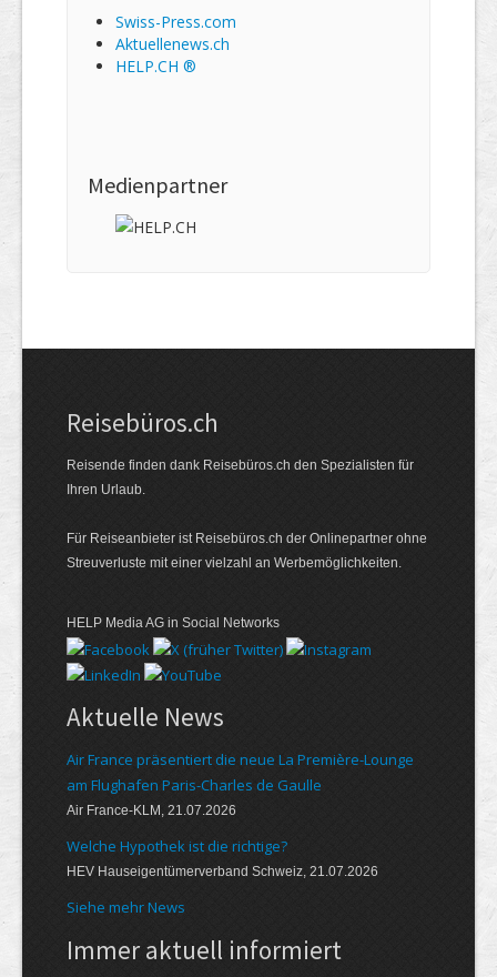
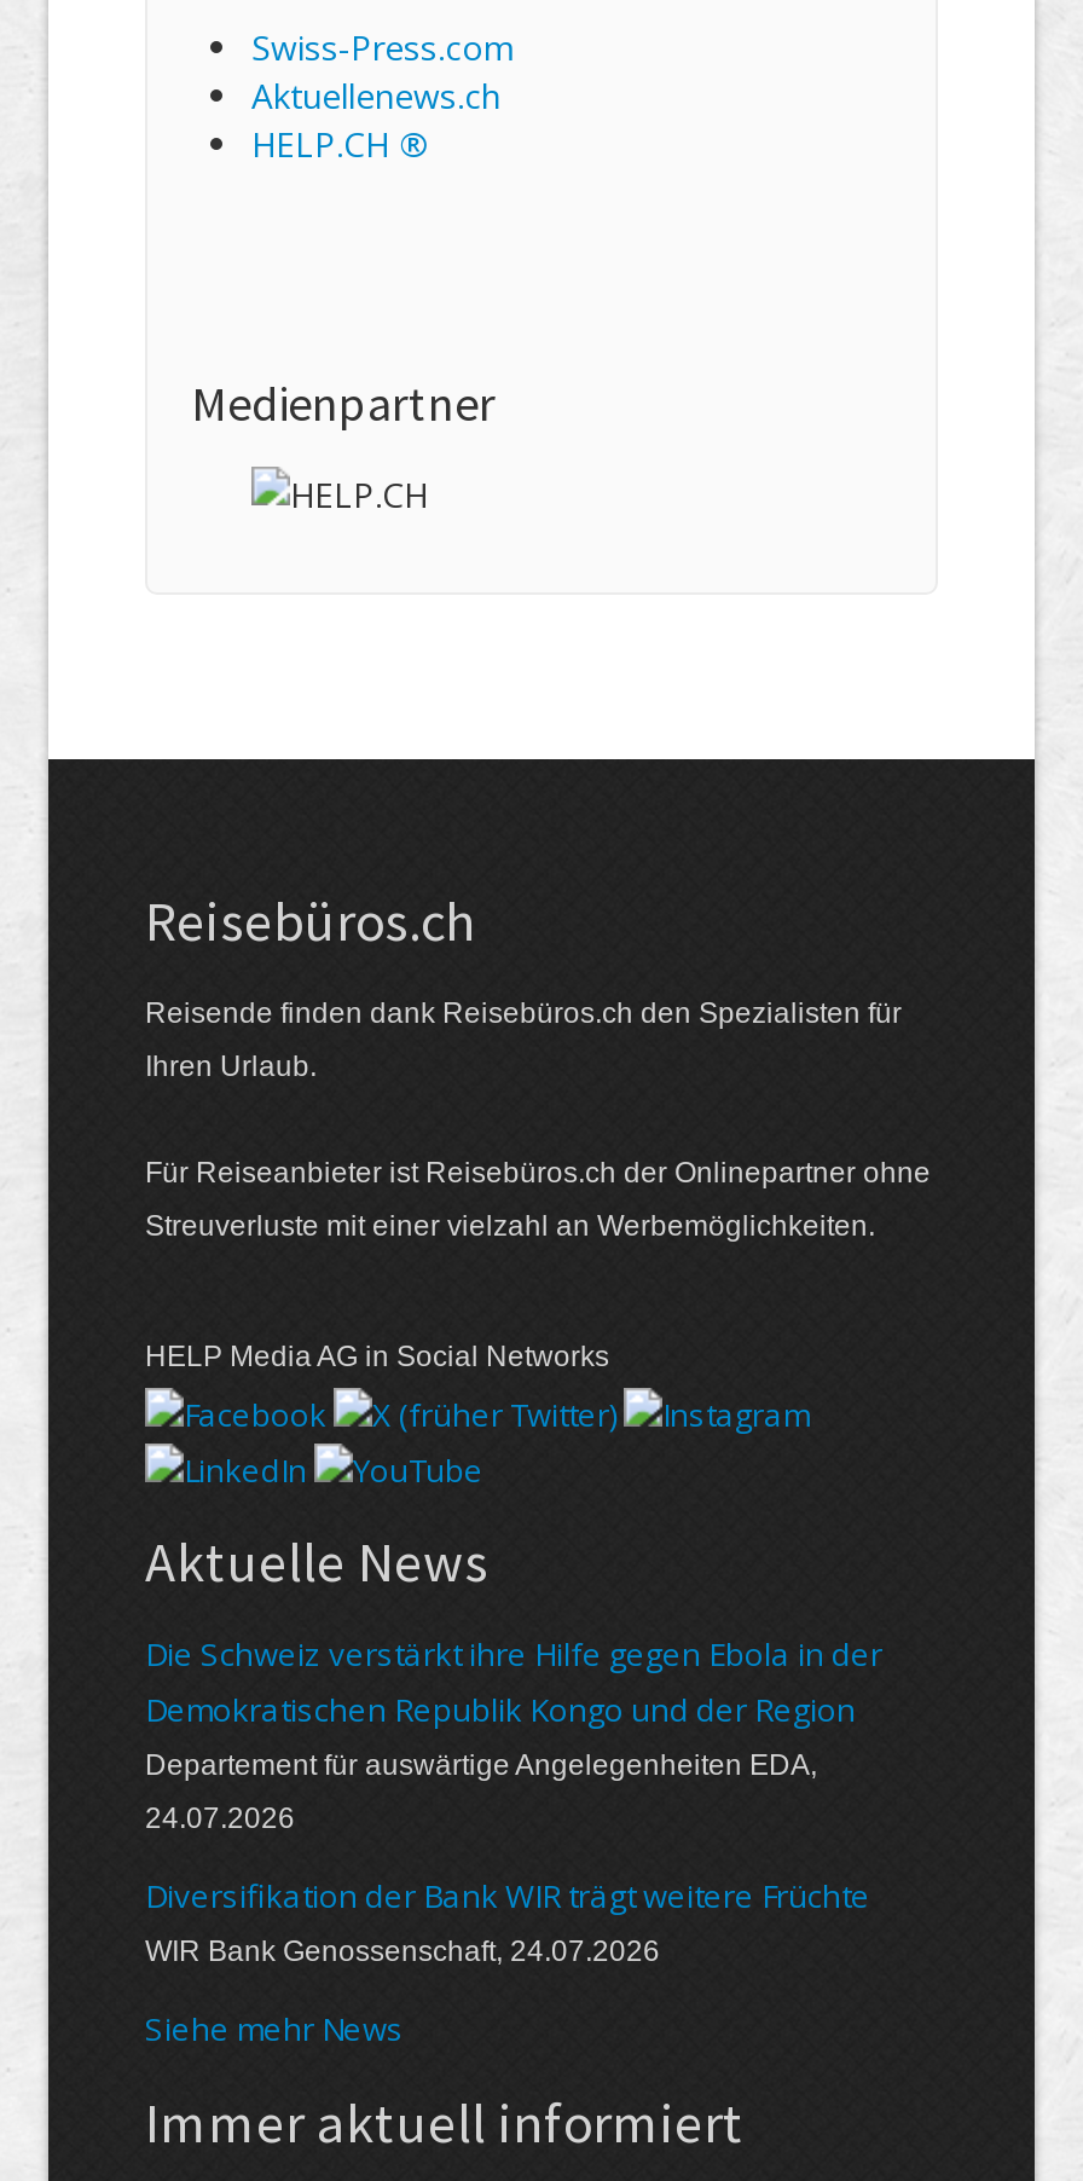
- Air France präsentiert die neue La Première-Lounge
- am Flughafen Paris-Charles de Gaulle
- Air France-KLM, 21.07.2026
- Welche Hypothek ist die richtige?
- HEV Hauseigentümerverband Schweiz, 21.07.2026
+ Die Schweiz verstärkt ihre Hilfe gegen Ebola in der
+ Demokratischen Republik Kongo und der Region
+ Departement für auswärtige Angelegenheiten EDA,
+ 24.07.2026
+ Diversifikation der Bank WIR trägt weitere Früchte
+ WIR Bank Genossenschaft, 24.07.2026
